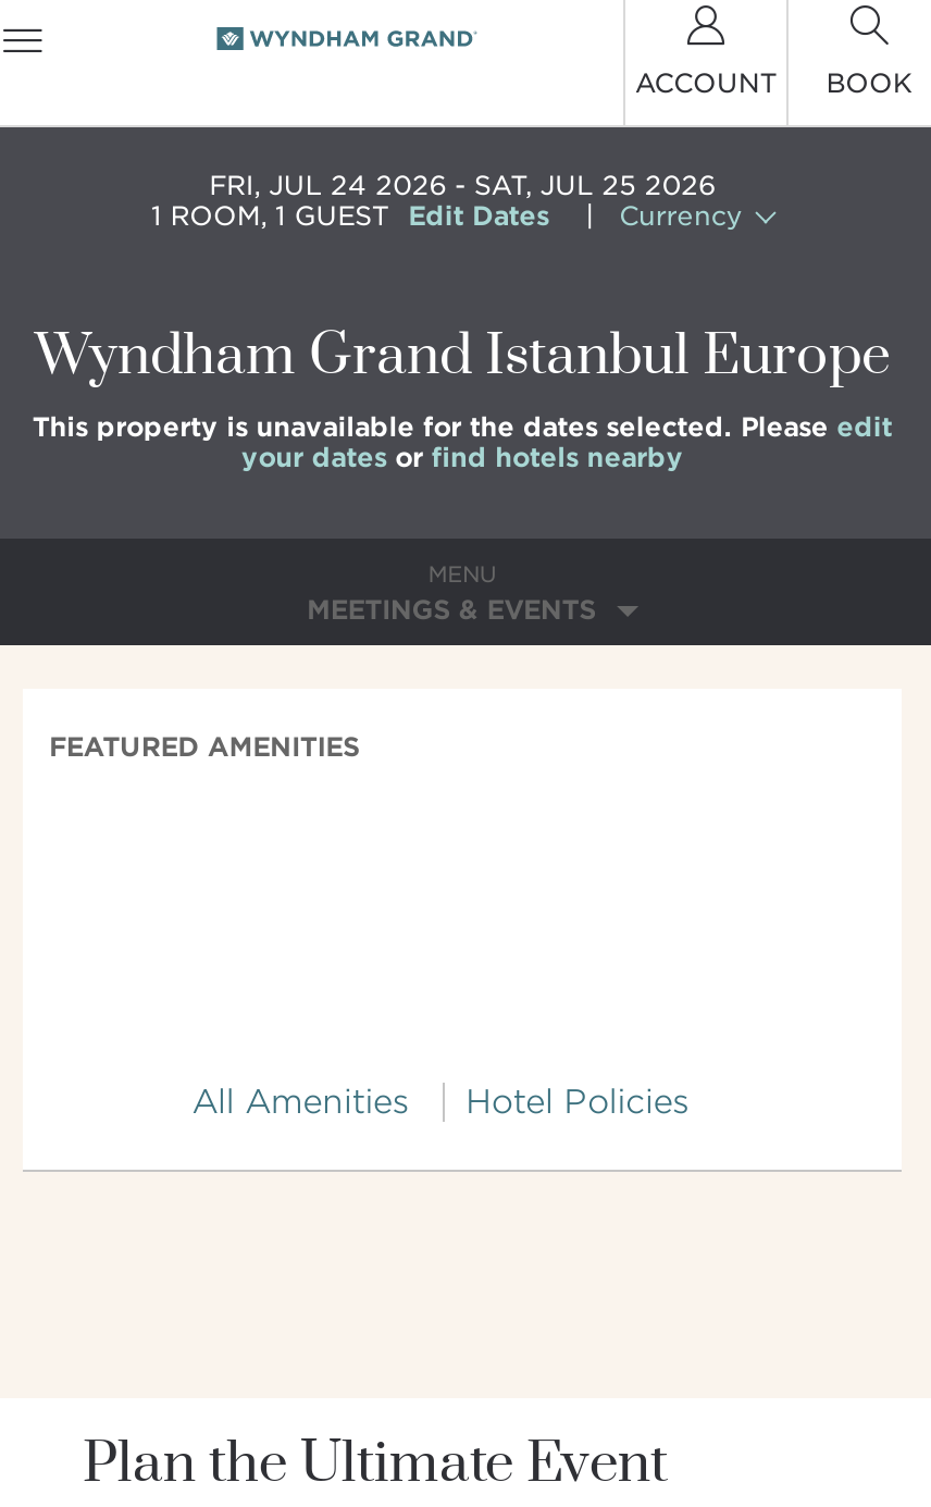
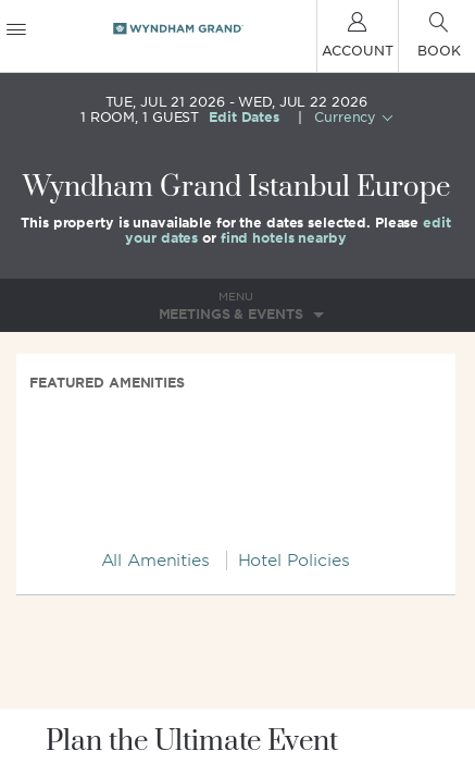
- FRI, JUL 24 2026
+ TUE, JUL 21 2026

- SAT, JUL 25 2026
+ WED, JUL 22 2026
